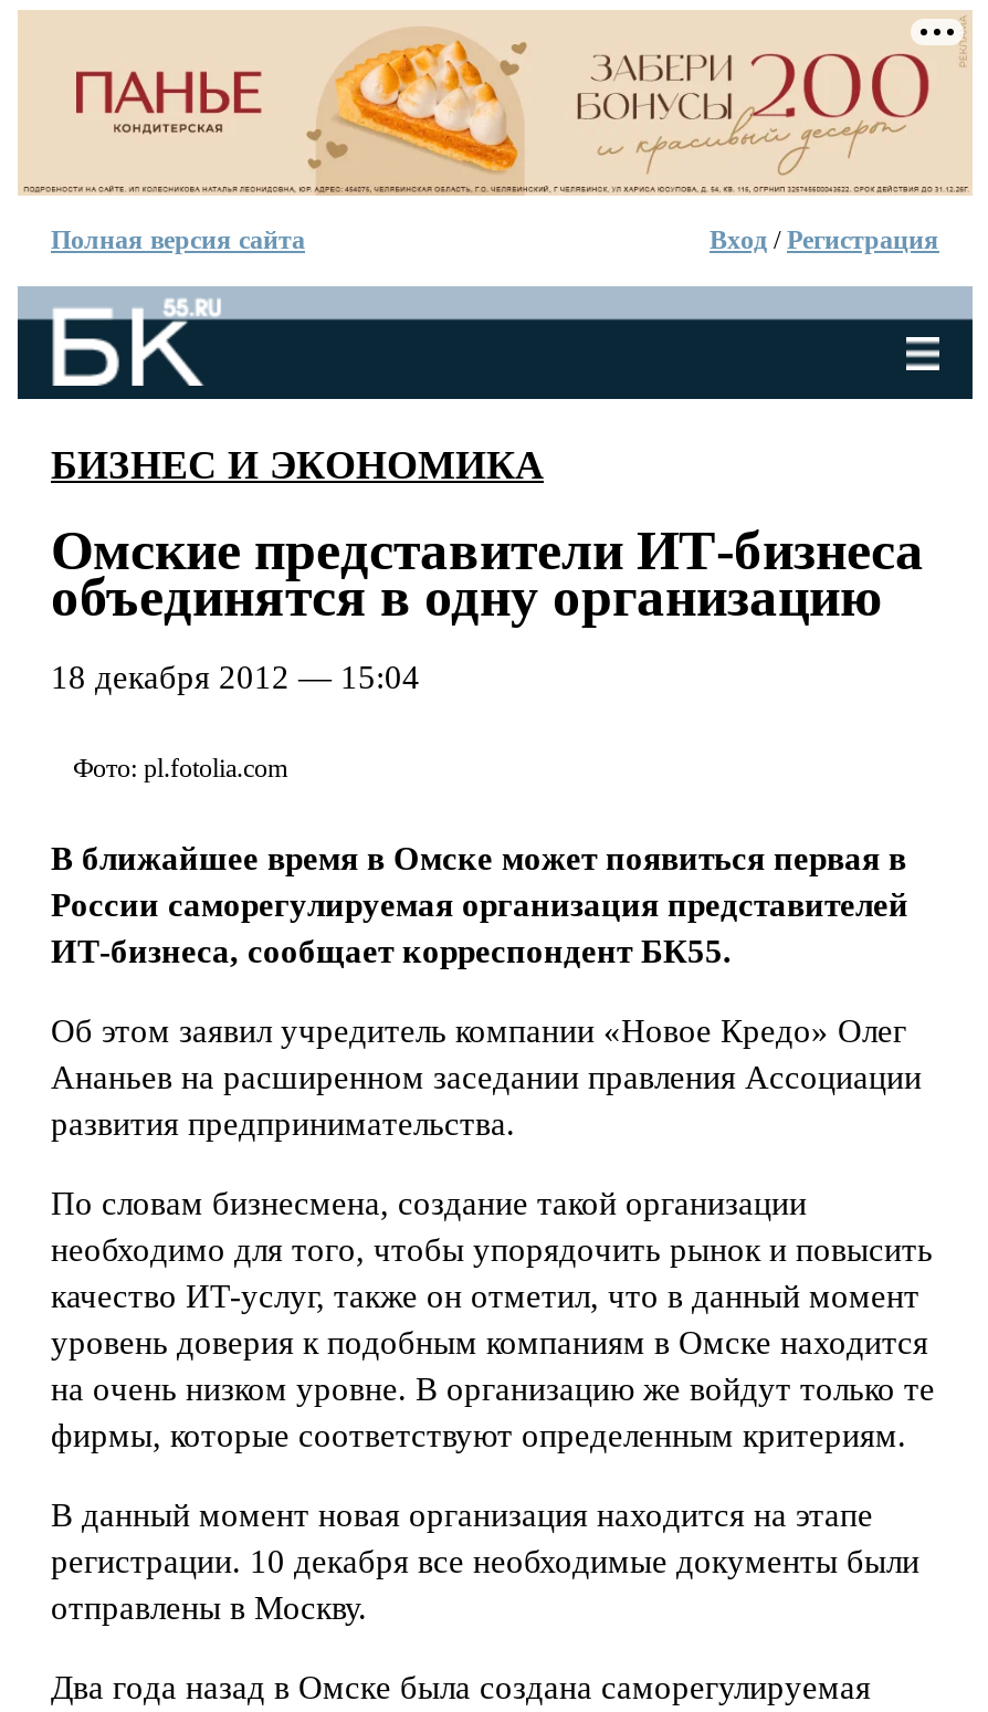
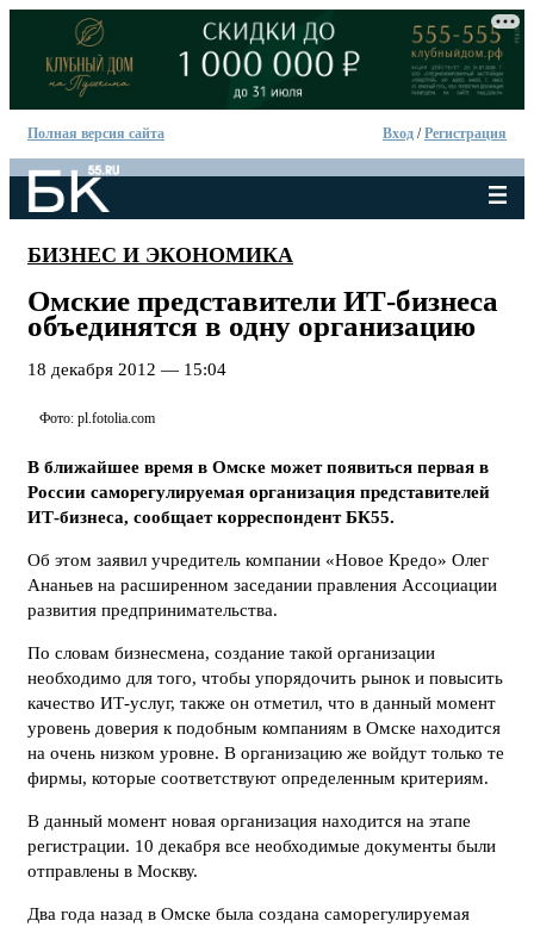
- [image]
+ [image]
